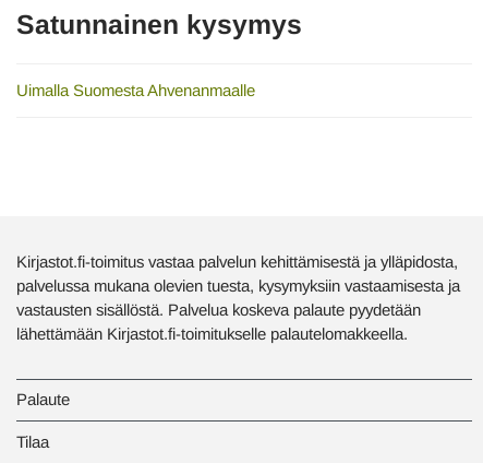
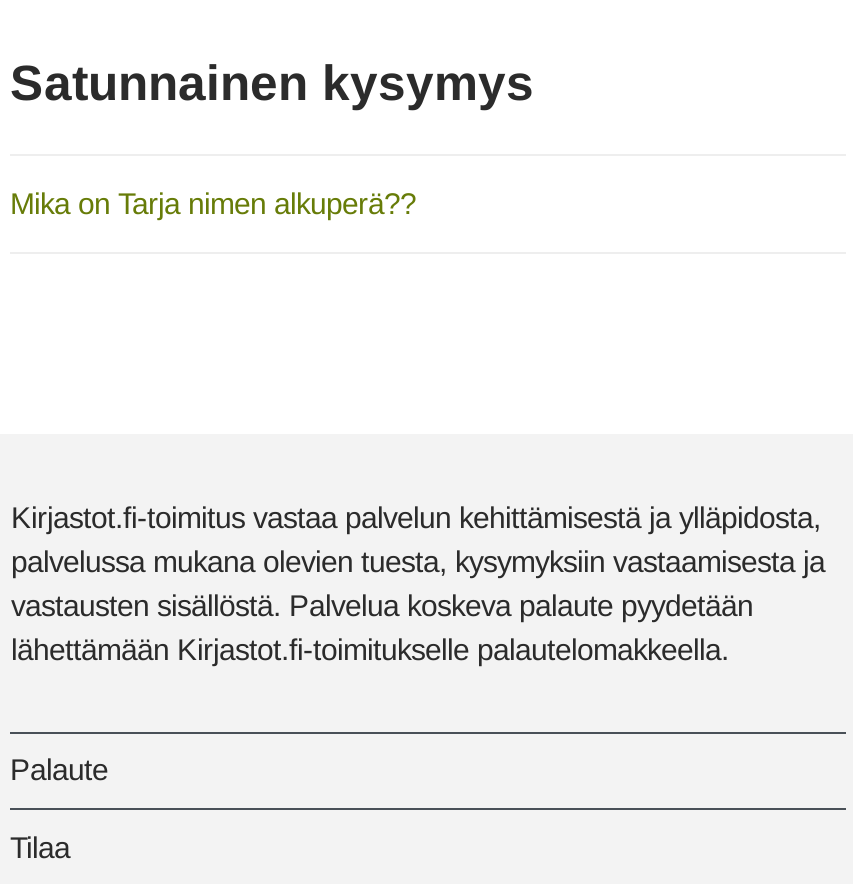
- Uimalla Suomesta Ahvenanmaalle
+ Mika on Tarja nimen alkuperä??
